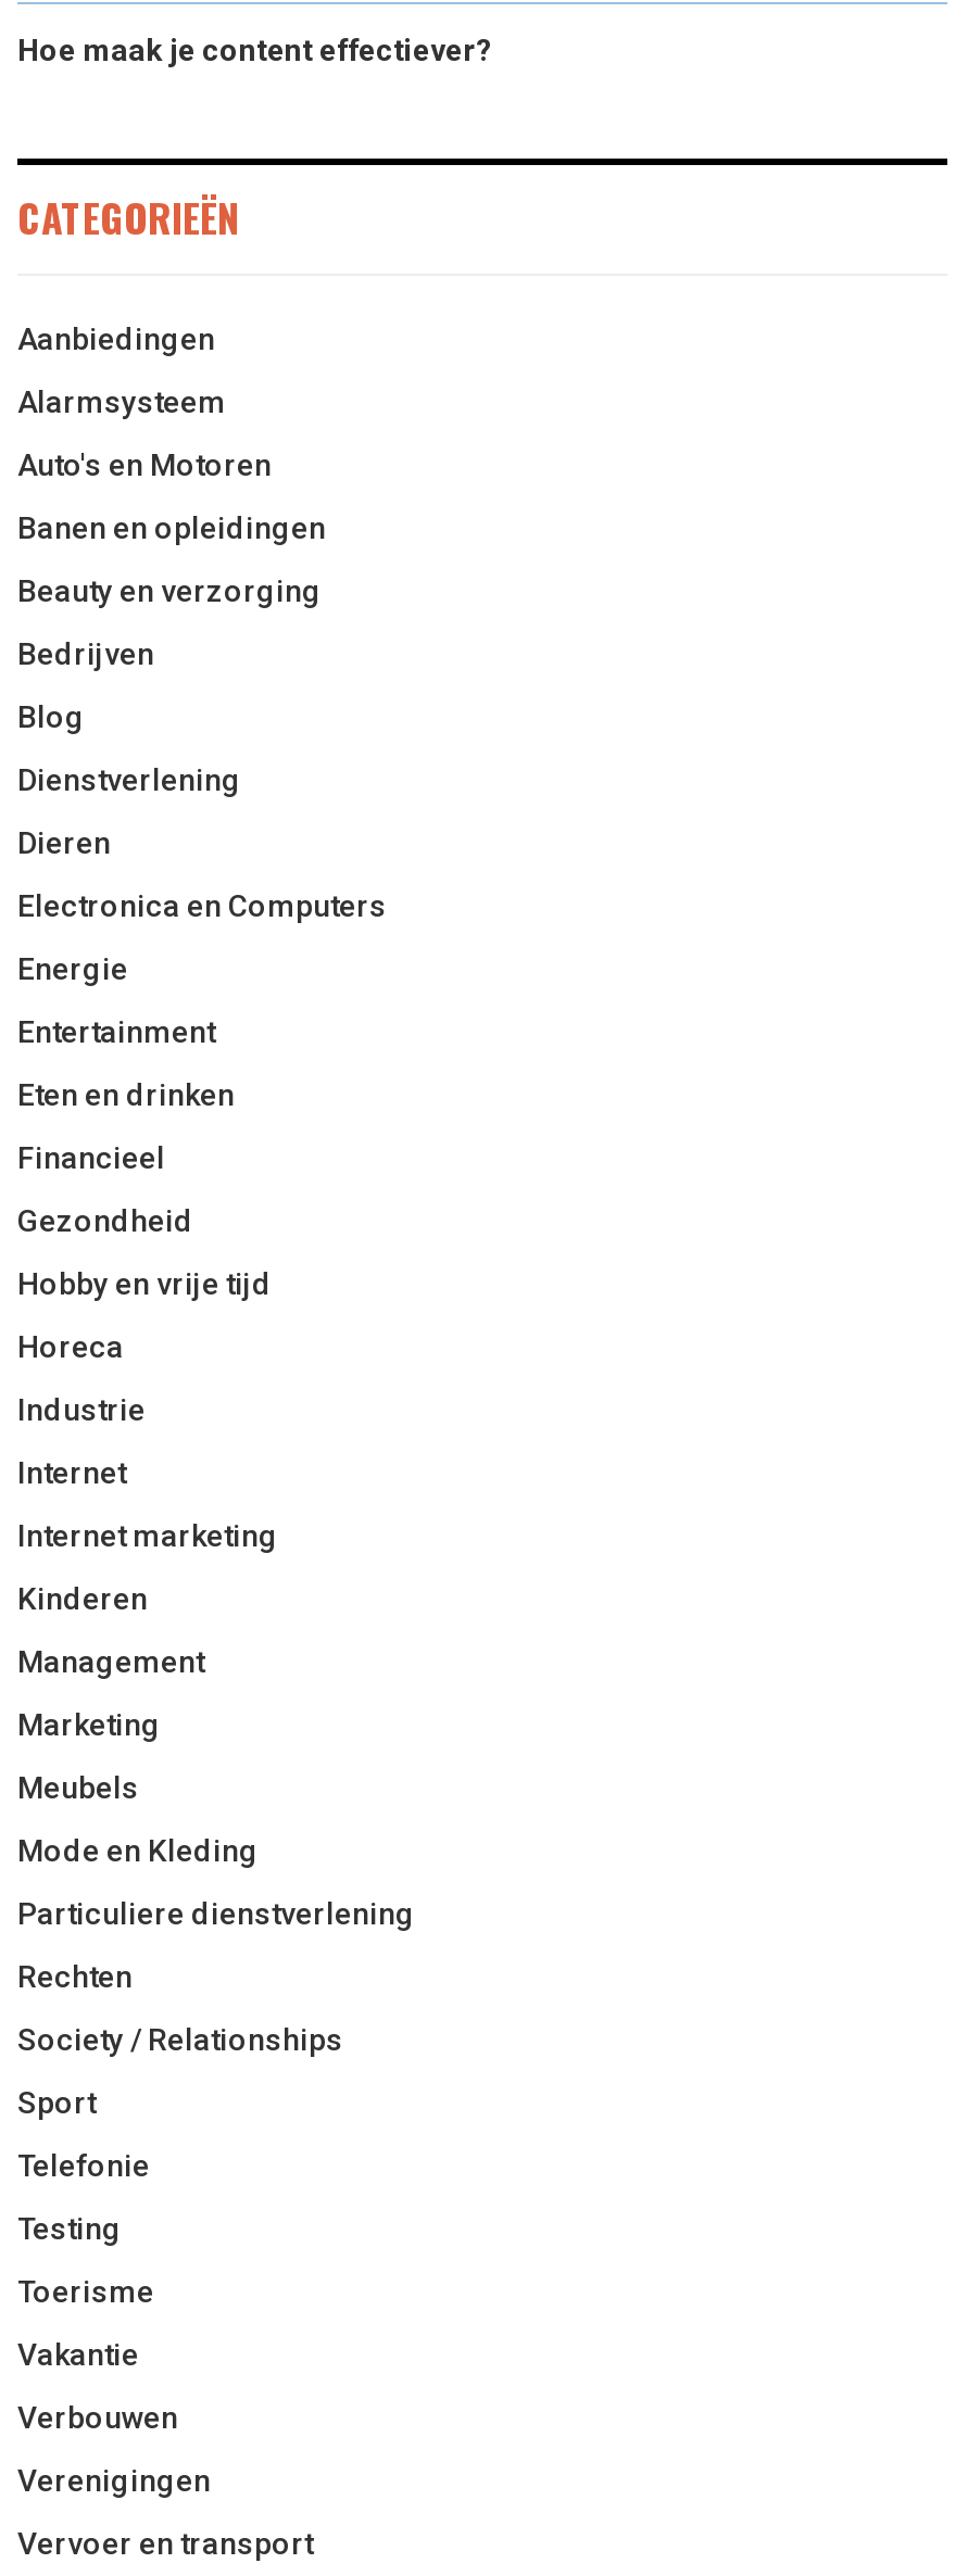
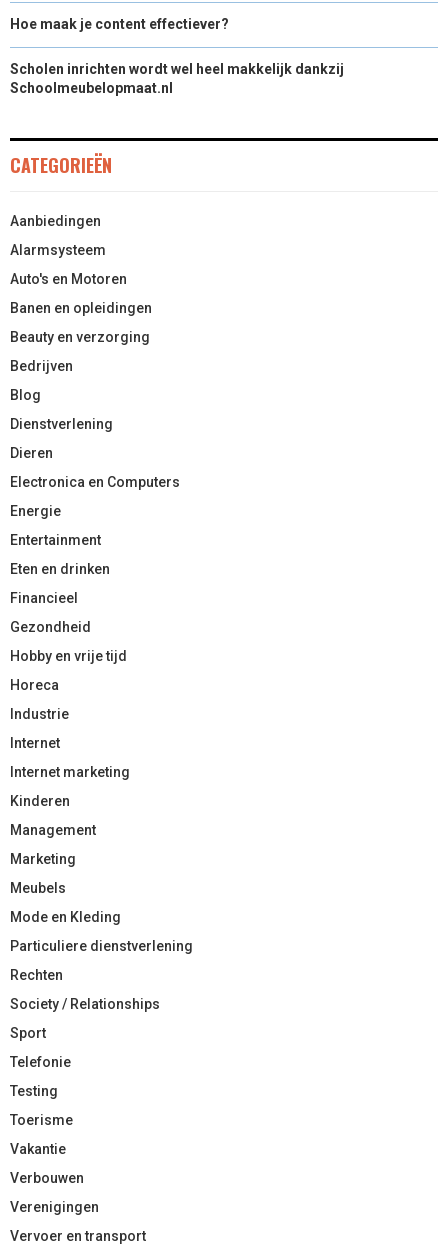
+ Scholen inrichten wordt wel heel makkelijk dankzij
+ Schoolmeubelopmaat.nl
